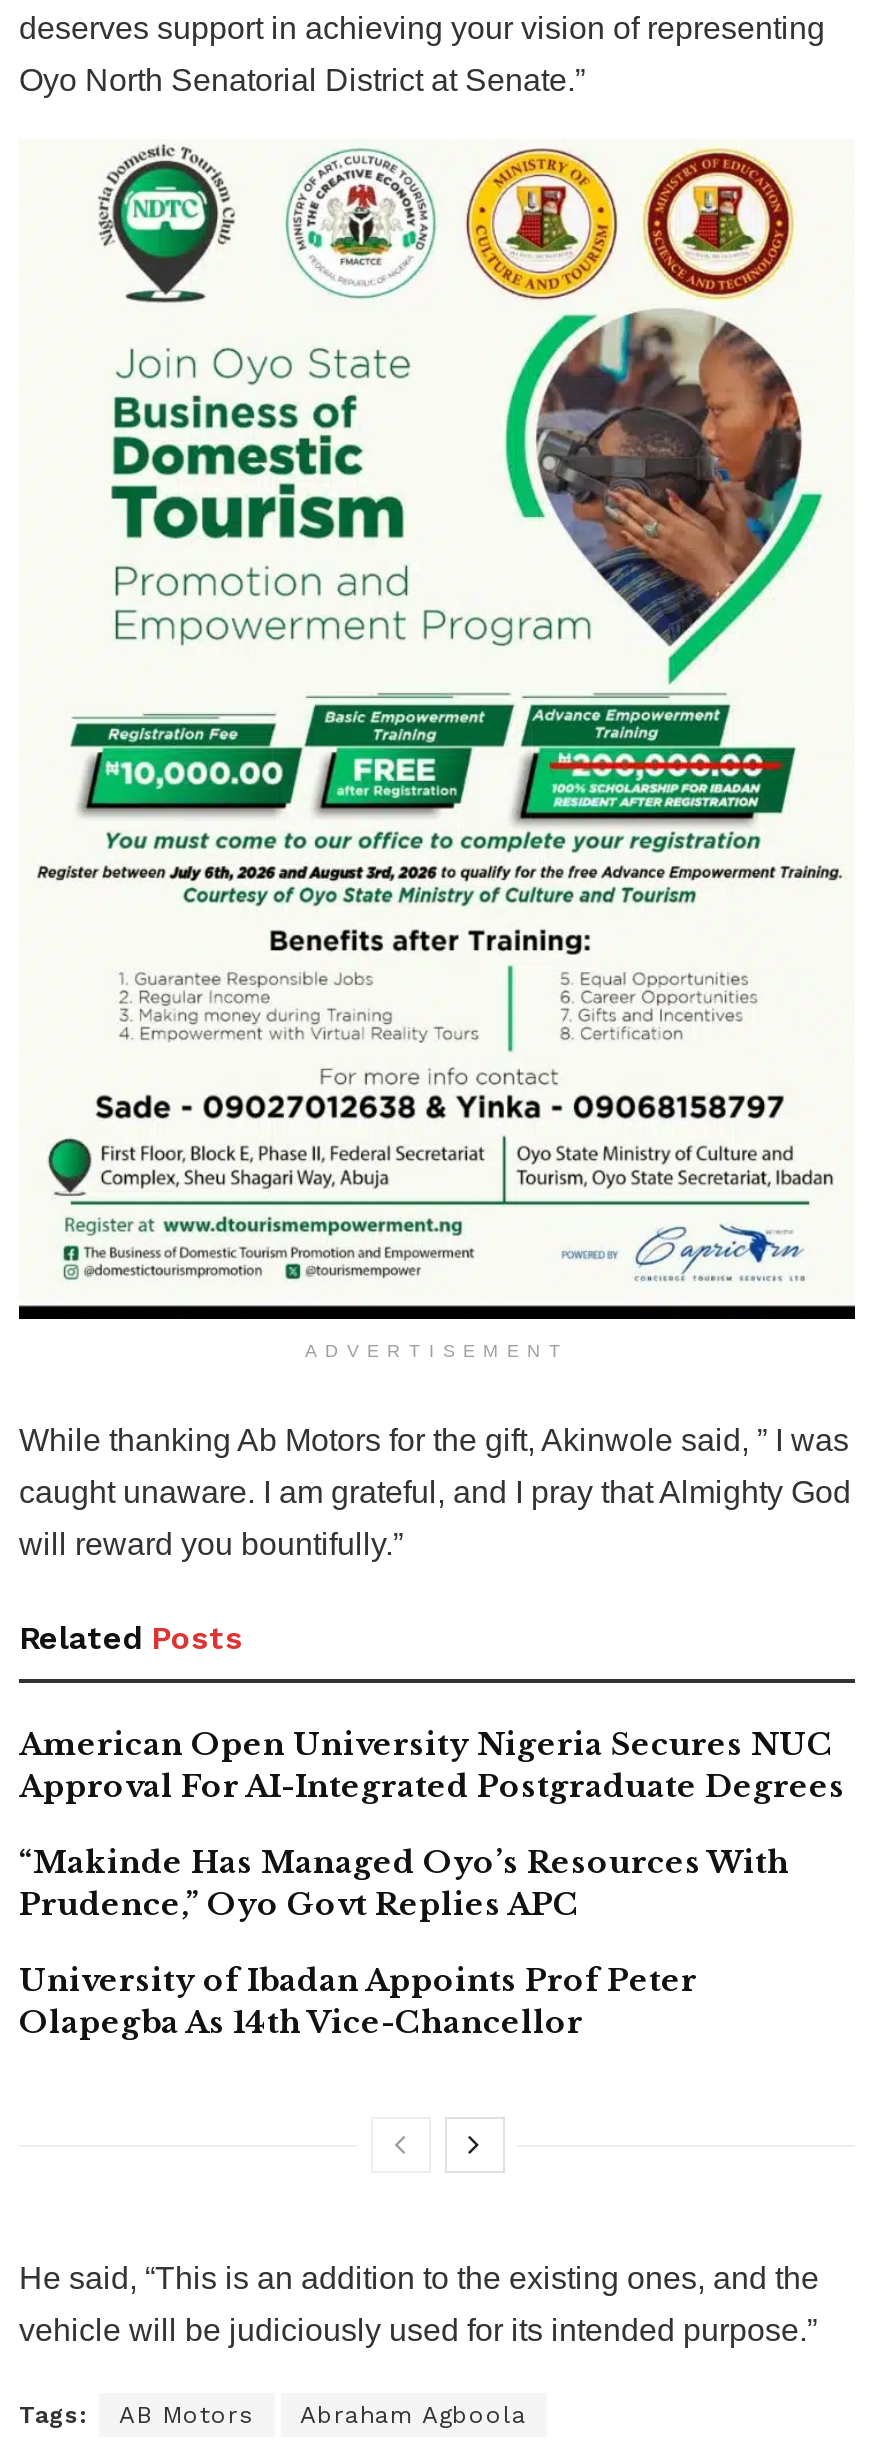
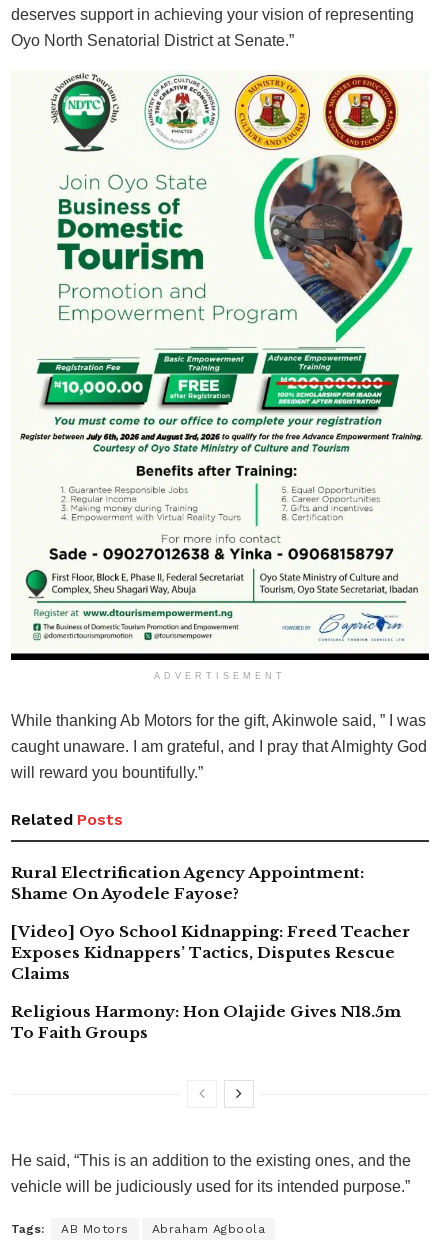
- American Open University Nigeria Secures NUC
- Approval For AI-Integrated Postgraduate Degrees
+ Rural Electrification Agency Appointment:
+ Shame On Ayodele Fayose?

- “Makinde Has Managed Oyo’s Resources With
- Prudence,” Oyo Govt Replies APC
+ [Video] Oyo School Kidnapping: Freed Teacher
+ Exposes Kidnappers’ Tactics, Disputes Rescue
+ Claims

- University of Ibadan Appoints Prof Peter
- Olapegba As 14th Vice-Chancellor
+ Religious Harmony: Hon Olajide Gives N18.5m
+ To Faith Groups
